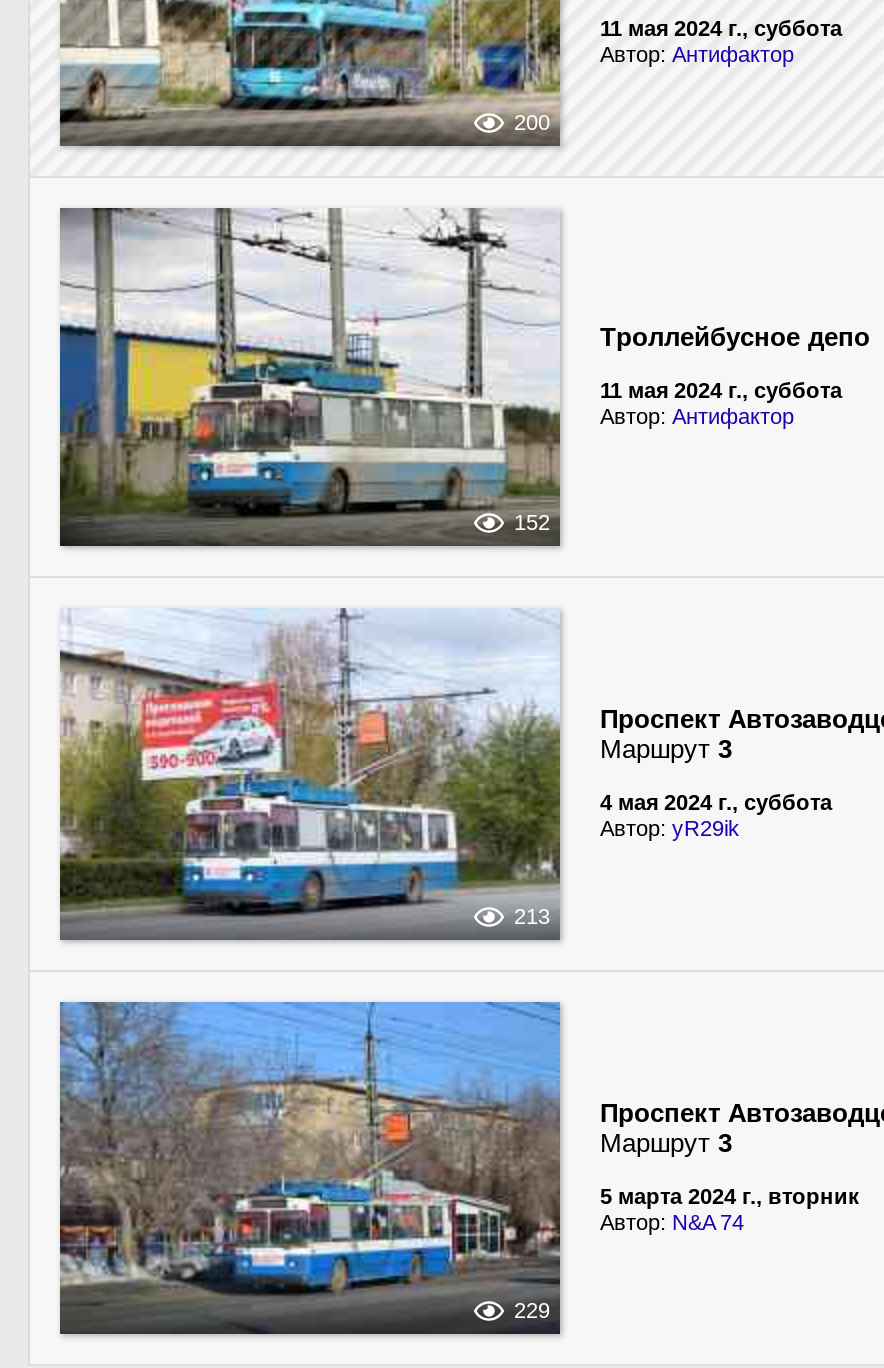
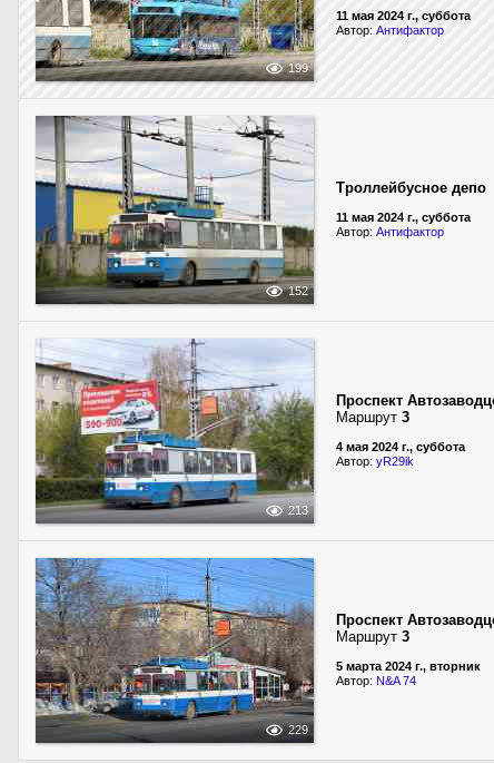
- 200
+ 199
